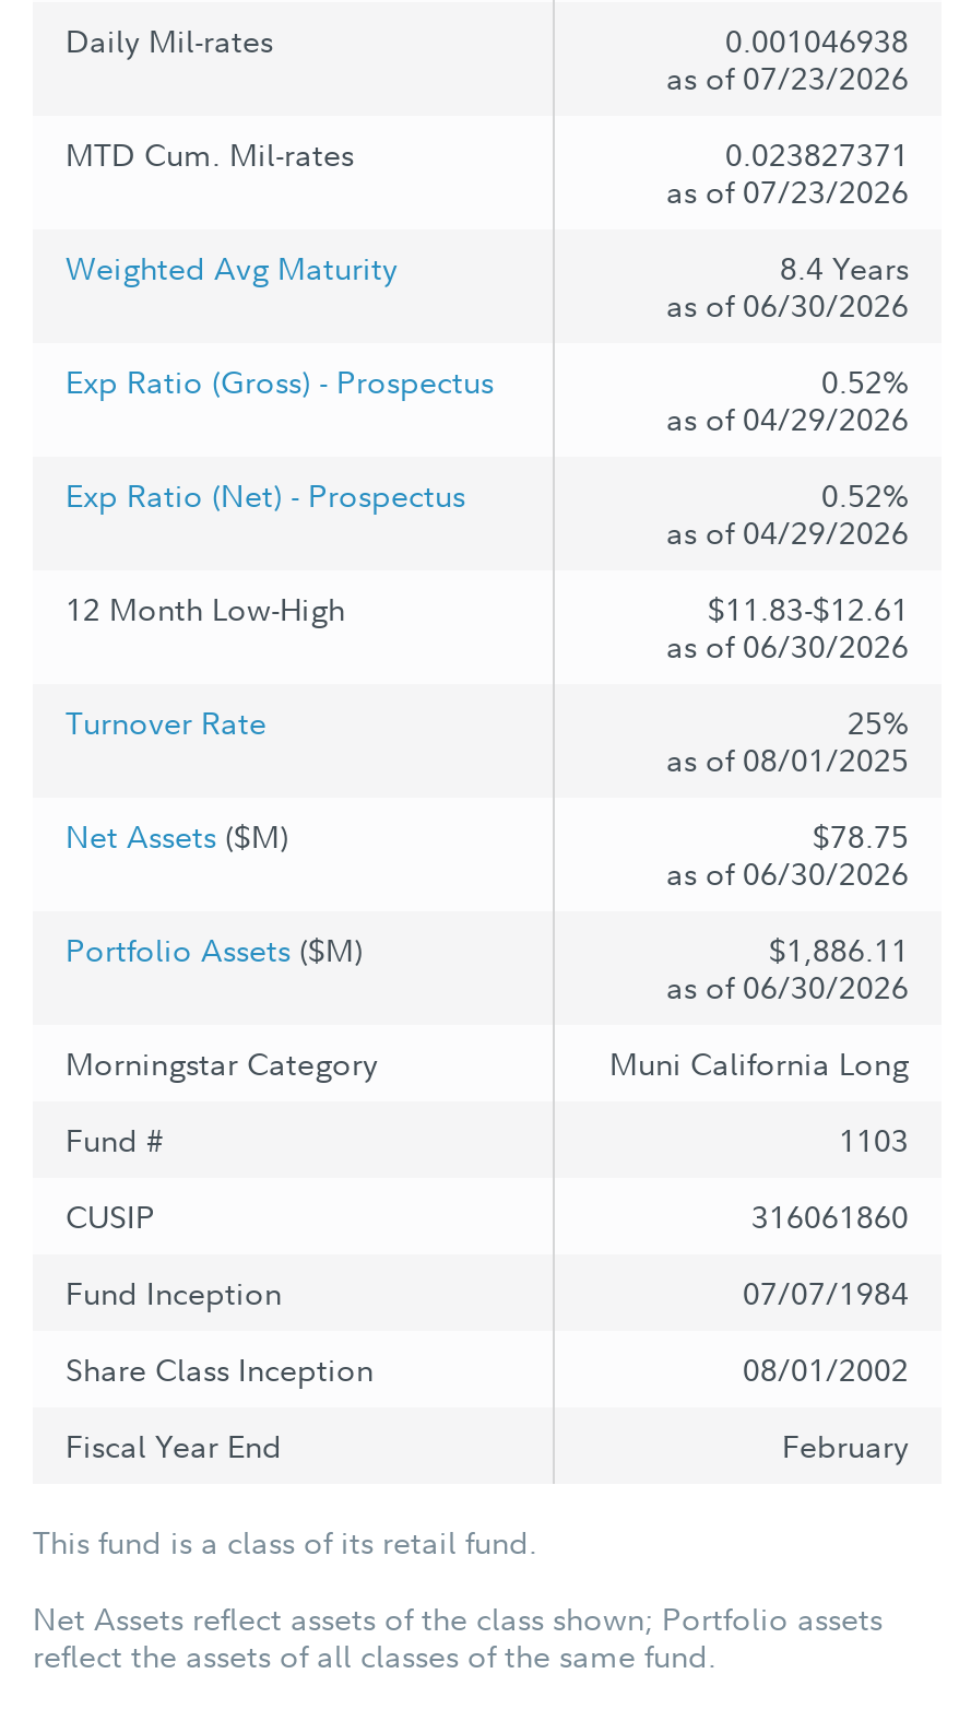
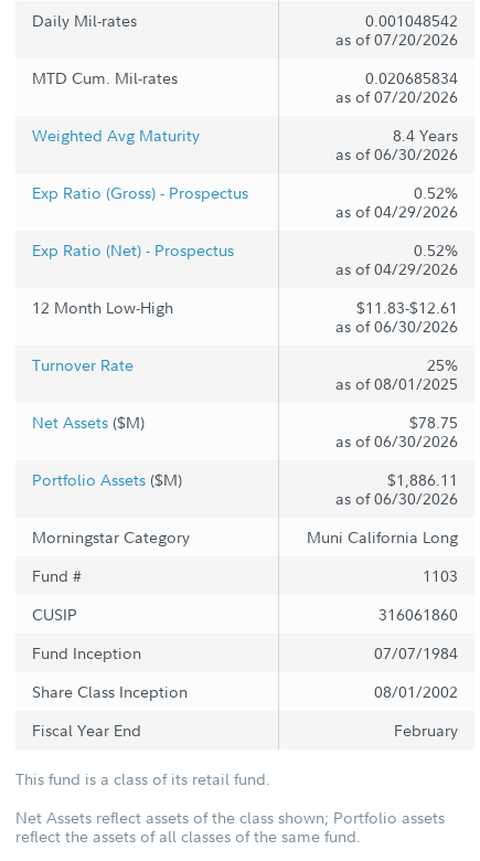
- 0.001046938
+ 0.001048542

- as of 07/23/2026
+ as of 07/20/2026

- 0.023827371
+ 0.020685834

- as of 07/23/2026
+ as of 07/20/2026
